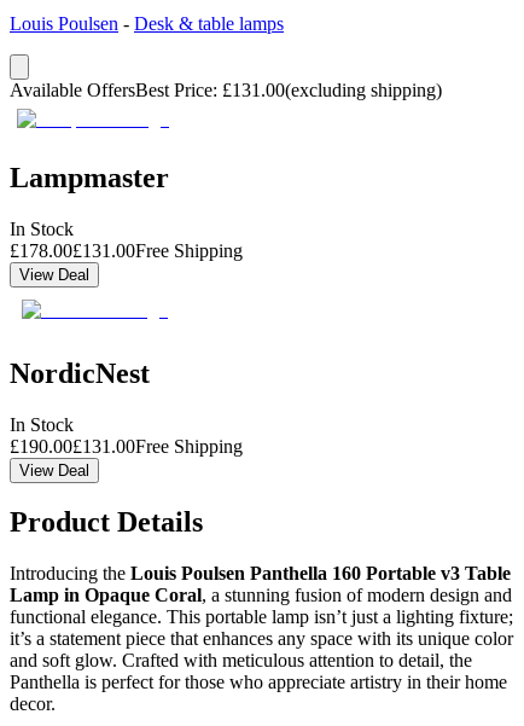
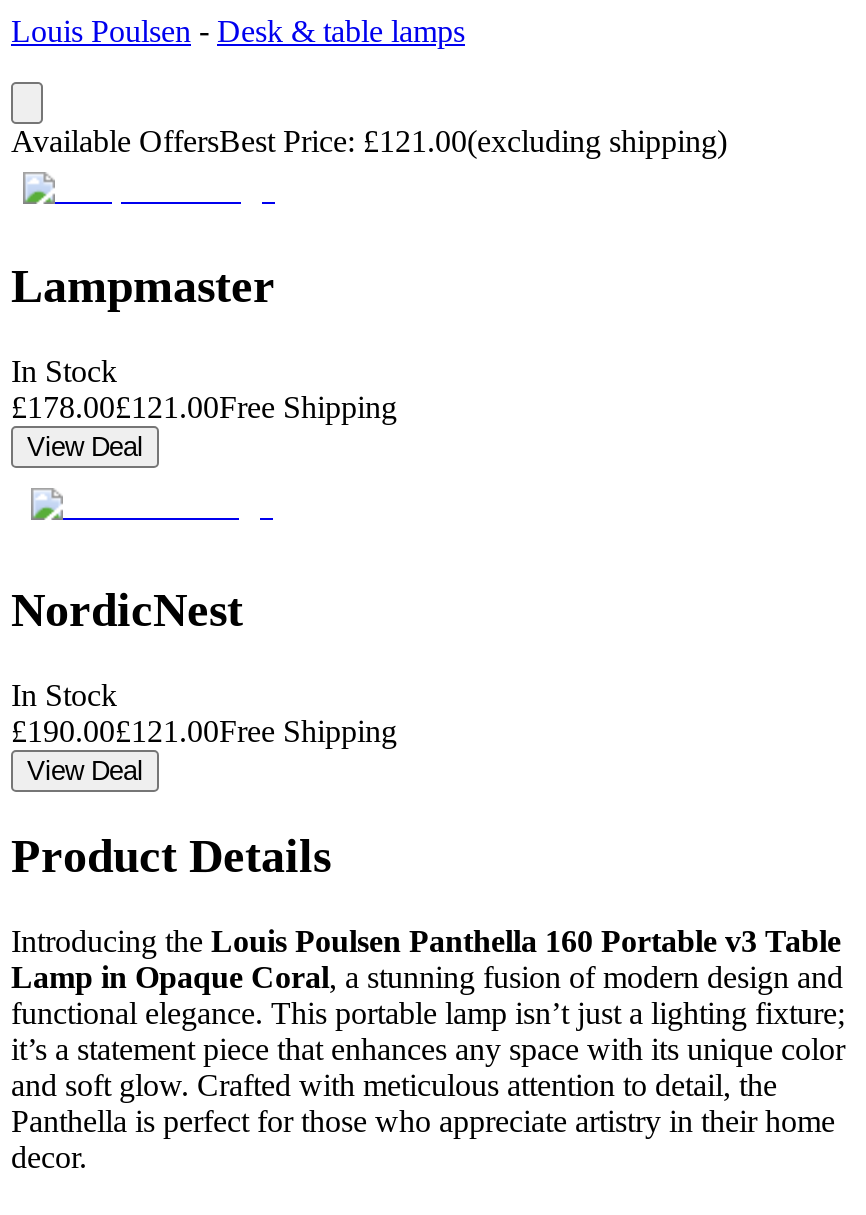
- Available OffersBest Price: £131.00(excluding shipping)
+ Available OffersBest Price: £121.00(excluding shipping)

- £178.00£131.00Free Shipping
+ £178.00£121.00Free Shipping

- £190.00£131.00Free Shipping
+ £190.00£121.00Free Shipping
